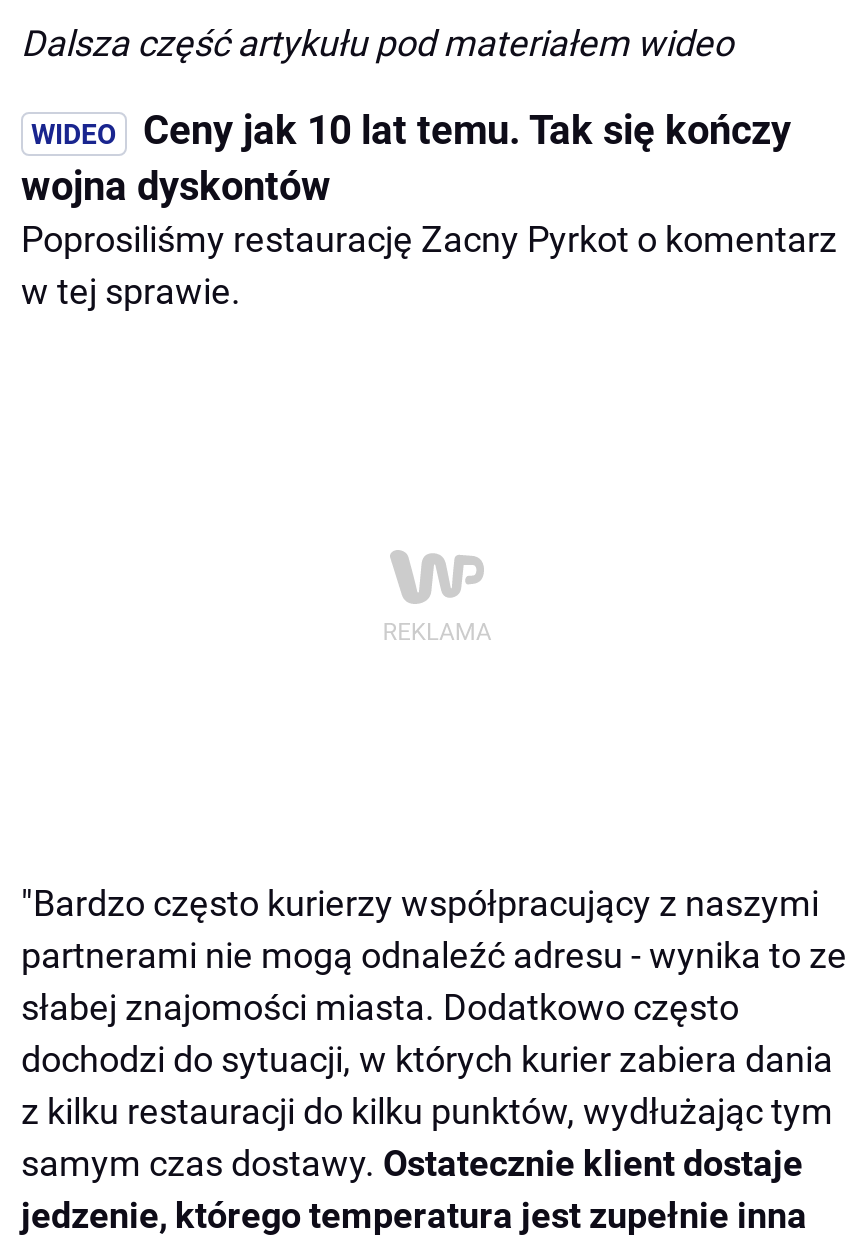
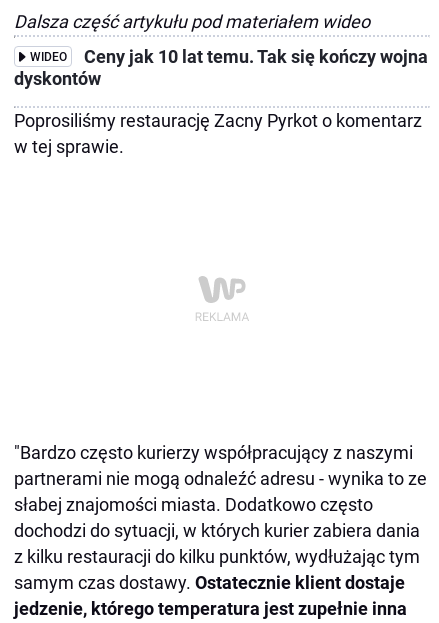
- Ceny jak 10 lat temu. Tak się kończy
- wojna dyskontów
+ WIDEO
+ Ceny jak 10 lat temu. Tak się kończy wojna
+ dyskontów
